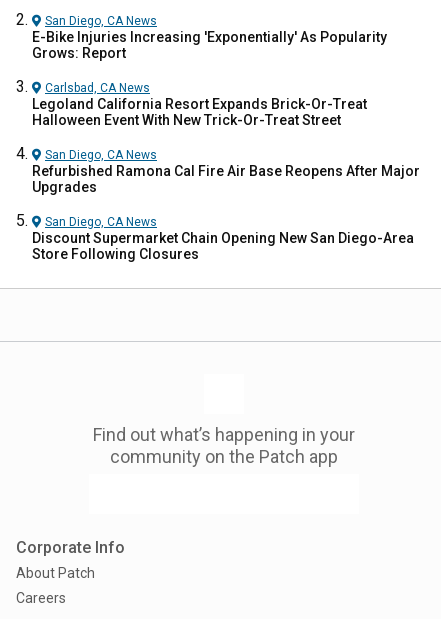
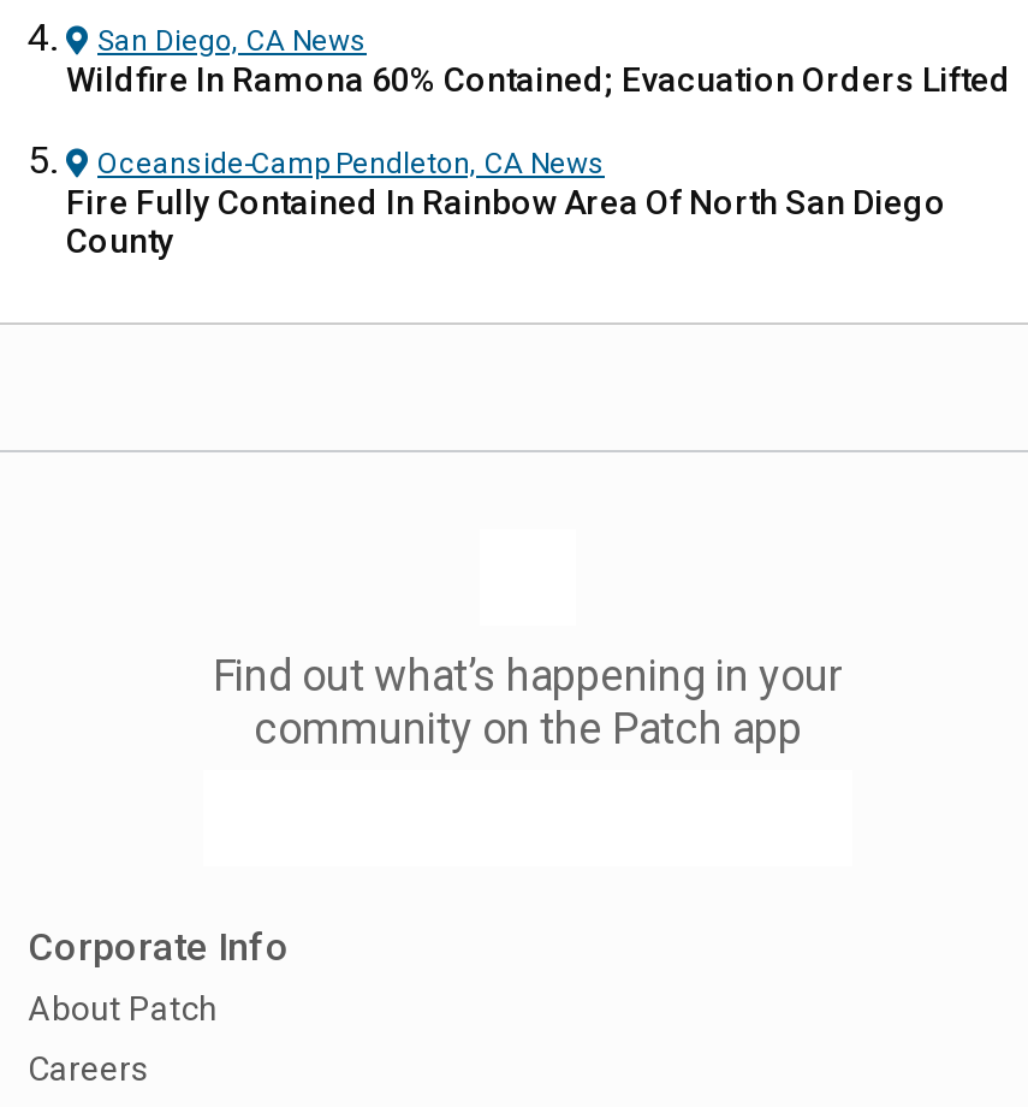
- E-Bike Injuries Increasing 'Exponentially' As Popularity
- Grows: Report
- Carlsbad, CA News
- Legoland California Resort Expands Brick-Or-Treat
- Halloween Event With New Trick-Or-Treat Street
- San Diego, CA News
- Refurbished Ramona Cal Fire Air Base Reopens After Major
- Upgrades
- San Diego, CA News
- Discount Supermarket Chain Opening New San Diego-Area
- Store Following Closures
+ Wildfire In Ramona 60% Contained; Evacuation Orders Lifted
+ Oceanside-Camp Pendleton, CA News
+ Fire Fully Contained In Rainbow Area Of North San Diego
+ County
